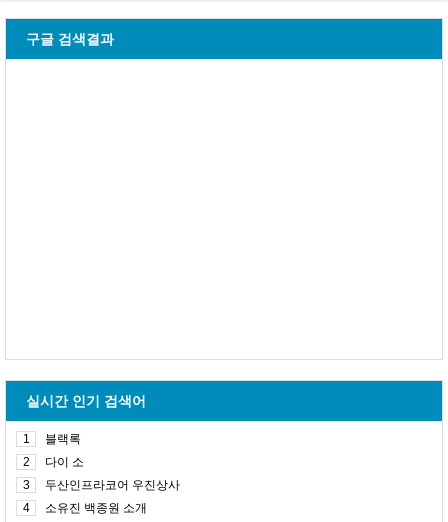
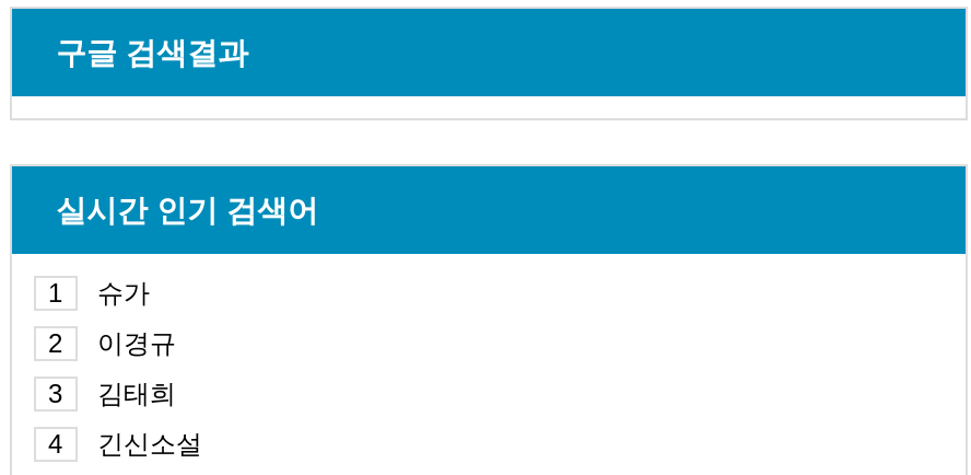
- 블랙록
+ 슈가

- 다이 소
+ 이경규

- 두산인프라코어 우진상사
+ 김태희

- 소유진 백종원 소개
+ 긴신소설
